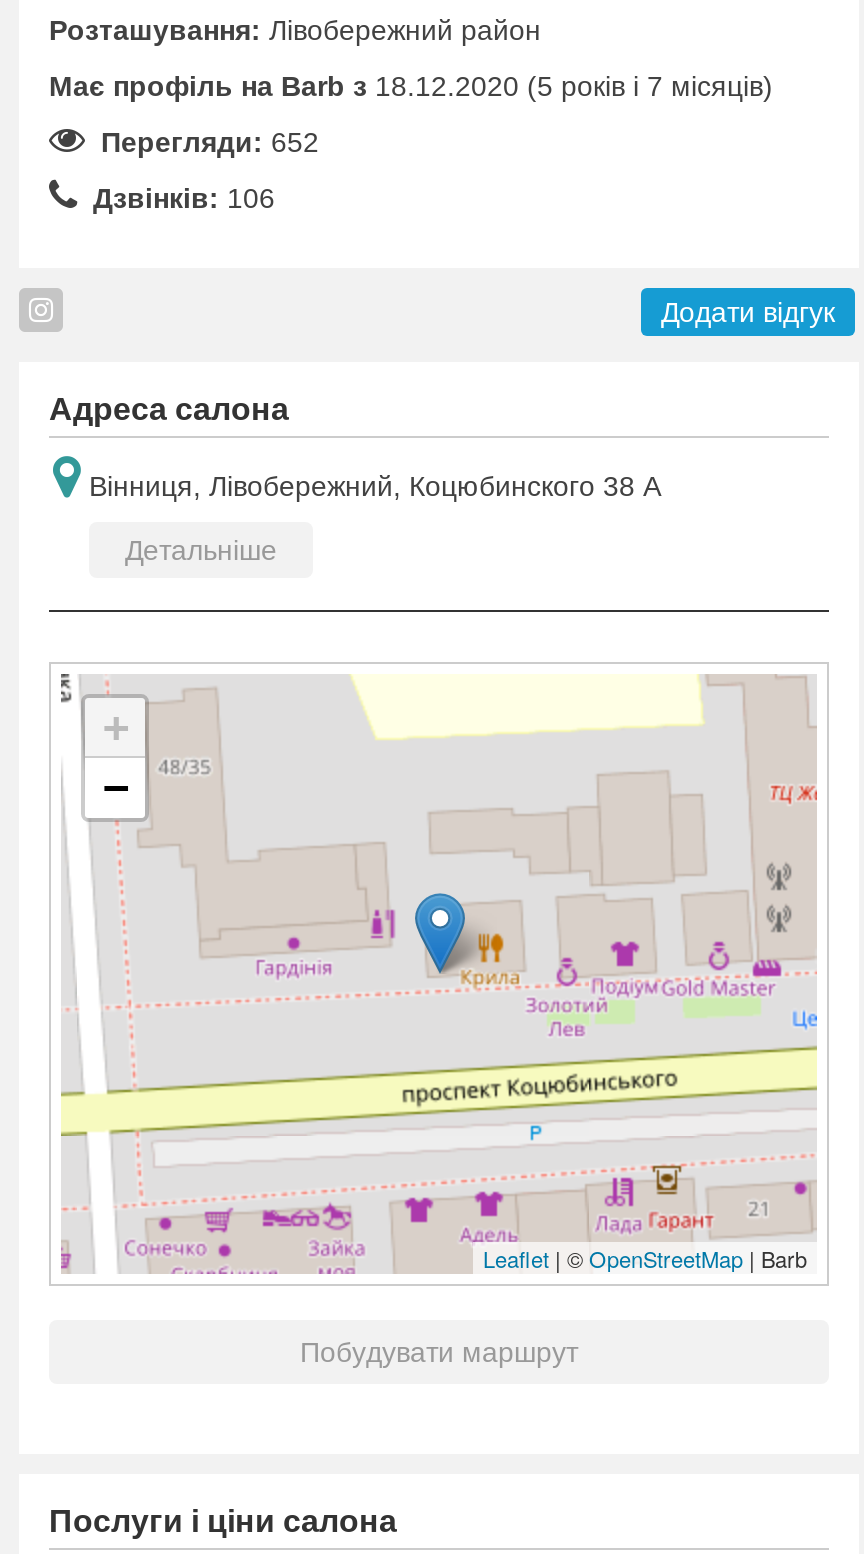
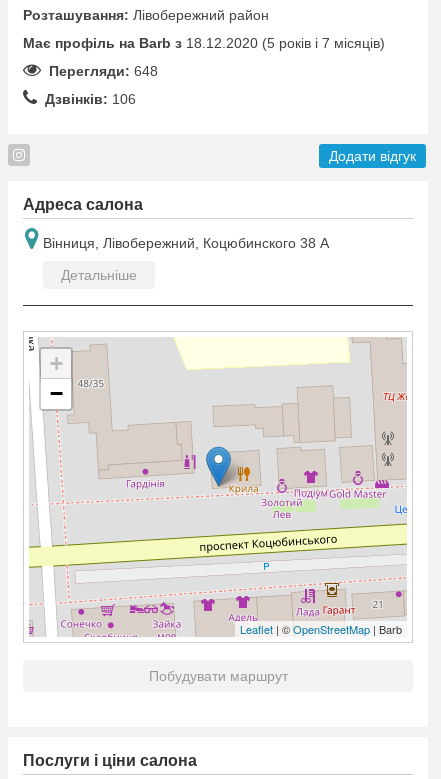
- Перегляди: 652
+ Перегляди: 648
